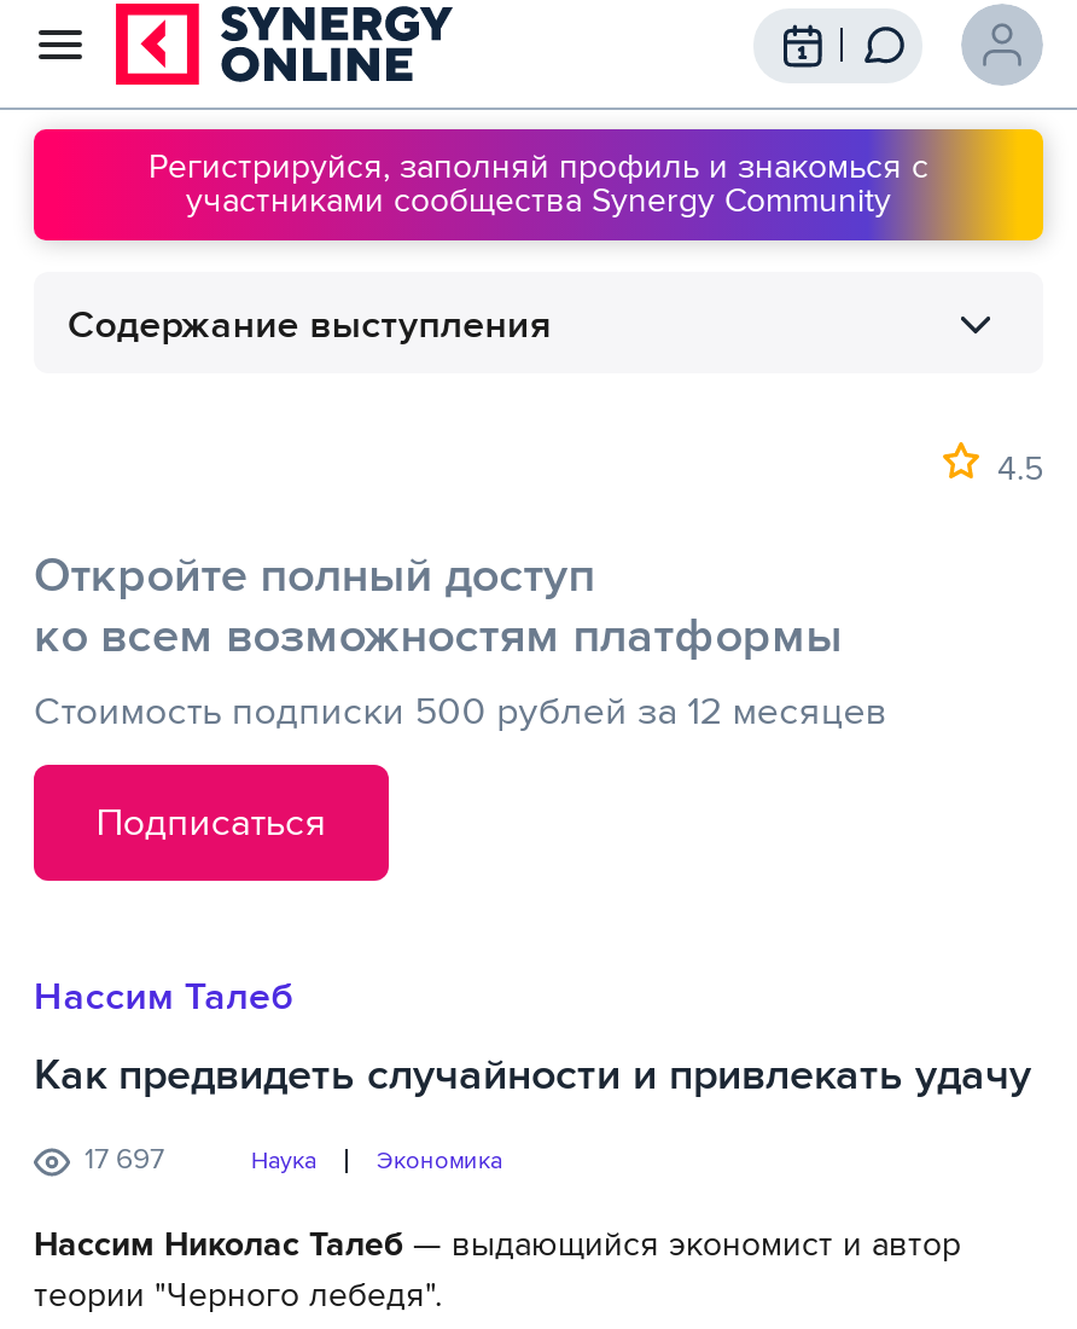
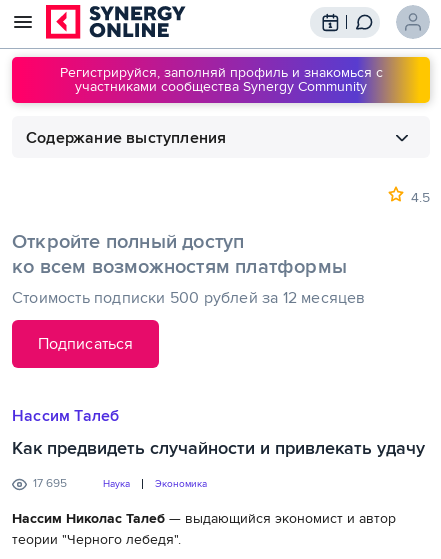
- 17 697
+ 17 695
